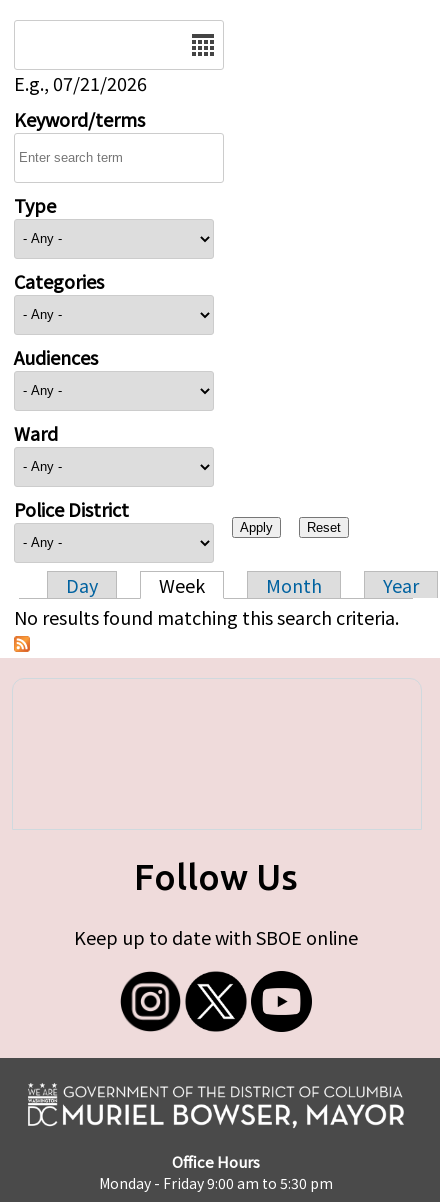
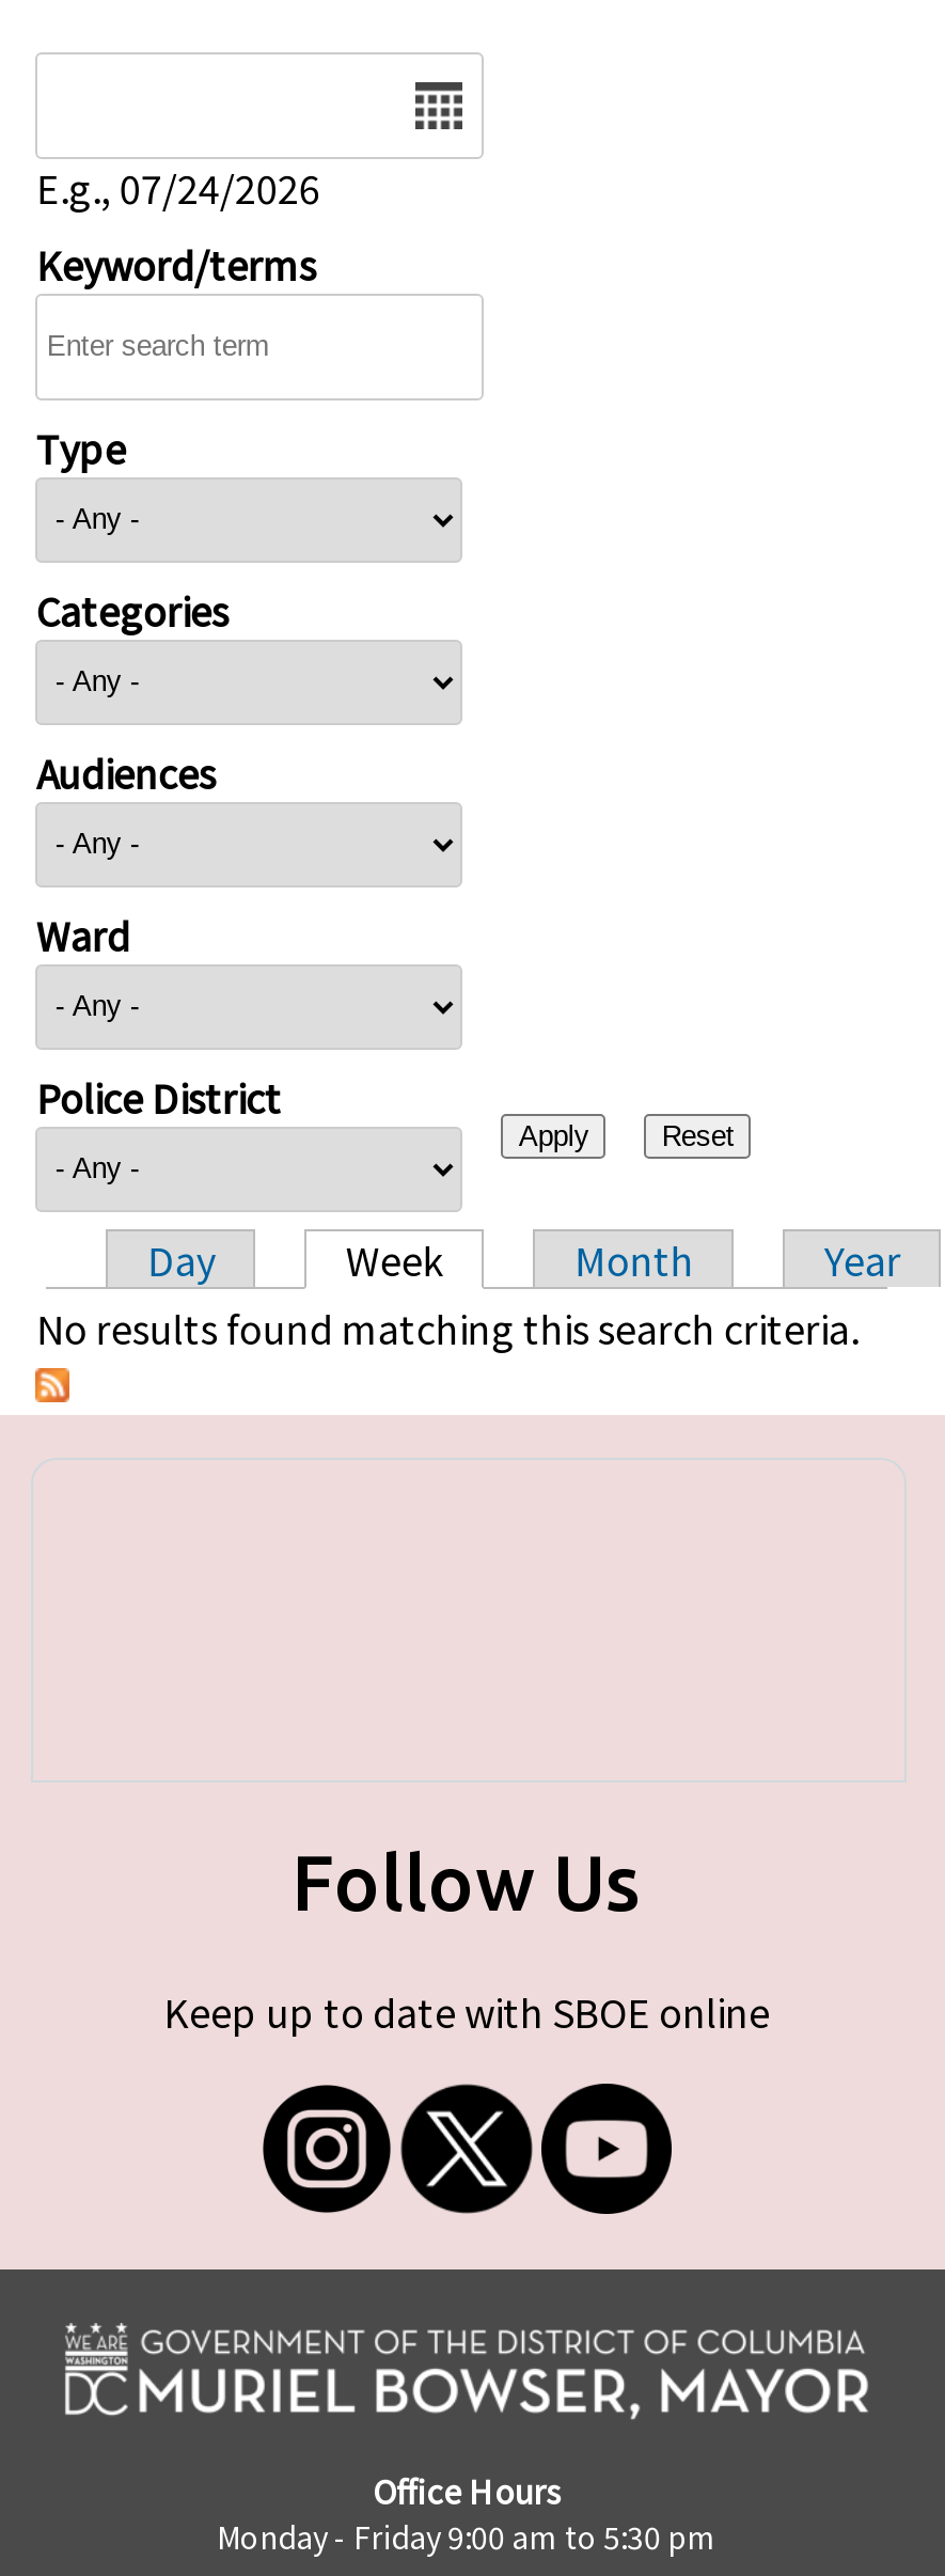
- E.g., 07/21/2026
+ E.g., 07/24/2026
